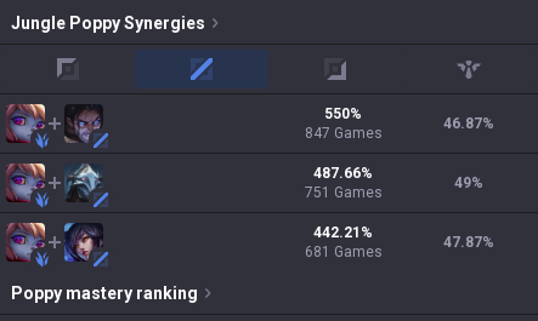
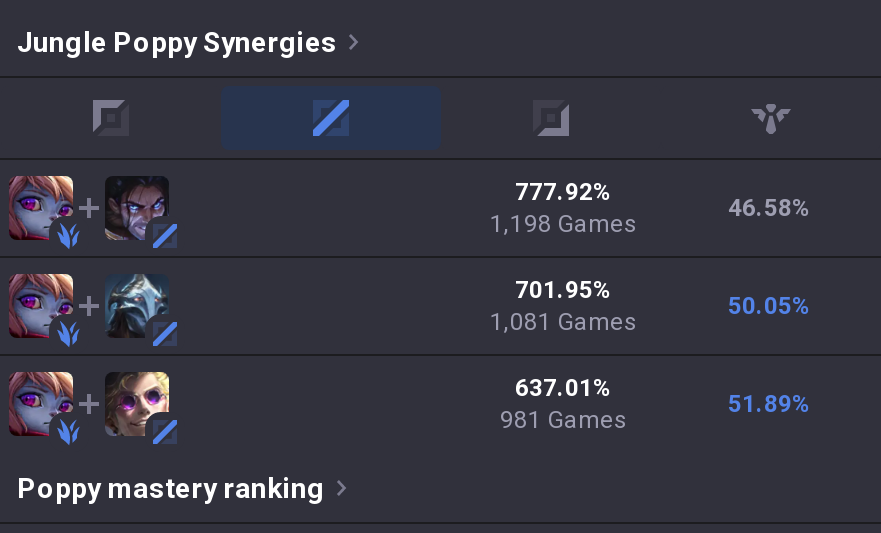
- 550%
+ 777.92%

- 46.87%
+ 46.58%

- 847 Games
+ 1,198 Games

- 487.66%
+ 701.95%

- 49%
+ 50.05%

- 751 Games
+ 1,081 Games

- [image]
+ [image]

- 442.21%
+ 637.01%

- 47.87%
+ 51.89%

- 681 Games
+ 981 Games
